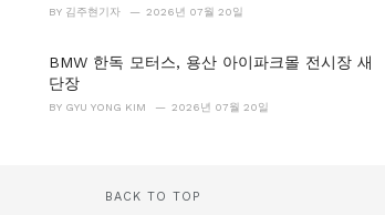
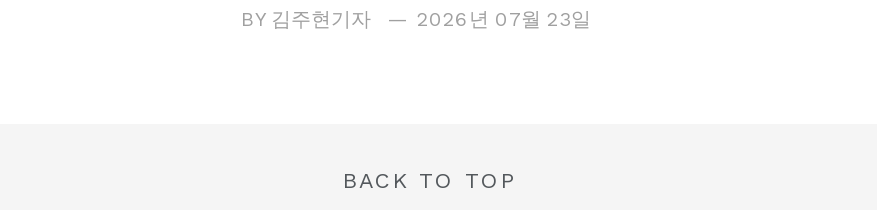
- 2026년 07월 20일
- BMW 한독 모터스, 용산 아이파크몰 전시장 새
- 단장
- BY GYU YONG KIM
- 2026년 07월 20일
+ 2026년 07월 23일
